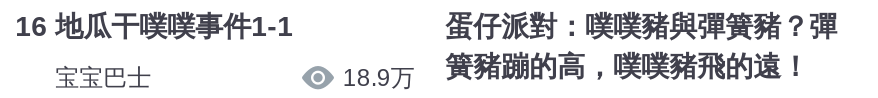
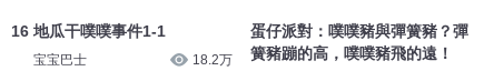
- 18.9万 簧豬蹦的高，噗噗豬飛的遠！
+ 18.2万 簧豬蹦的高，噗噗豬飛的遠！
